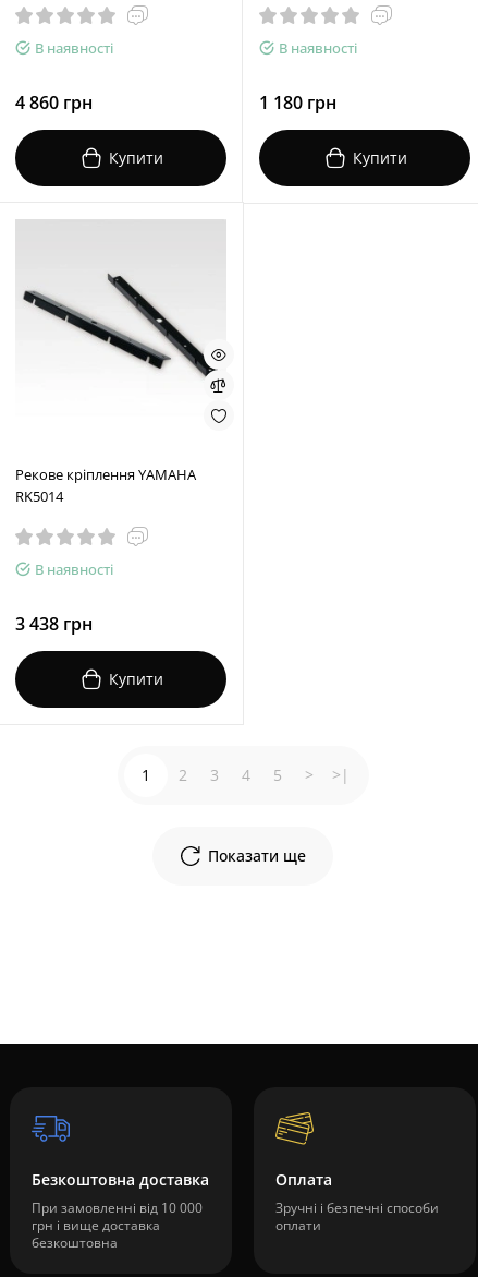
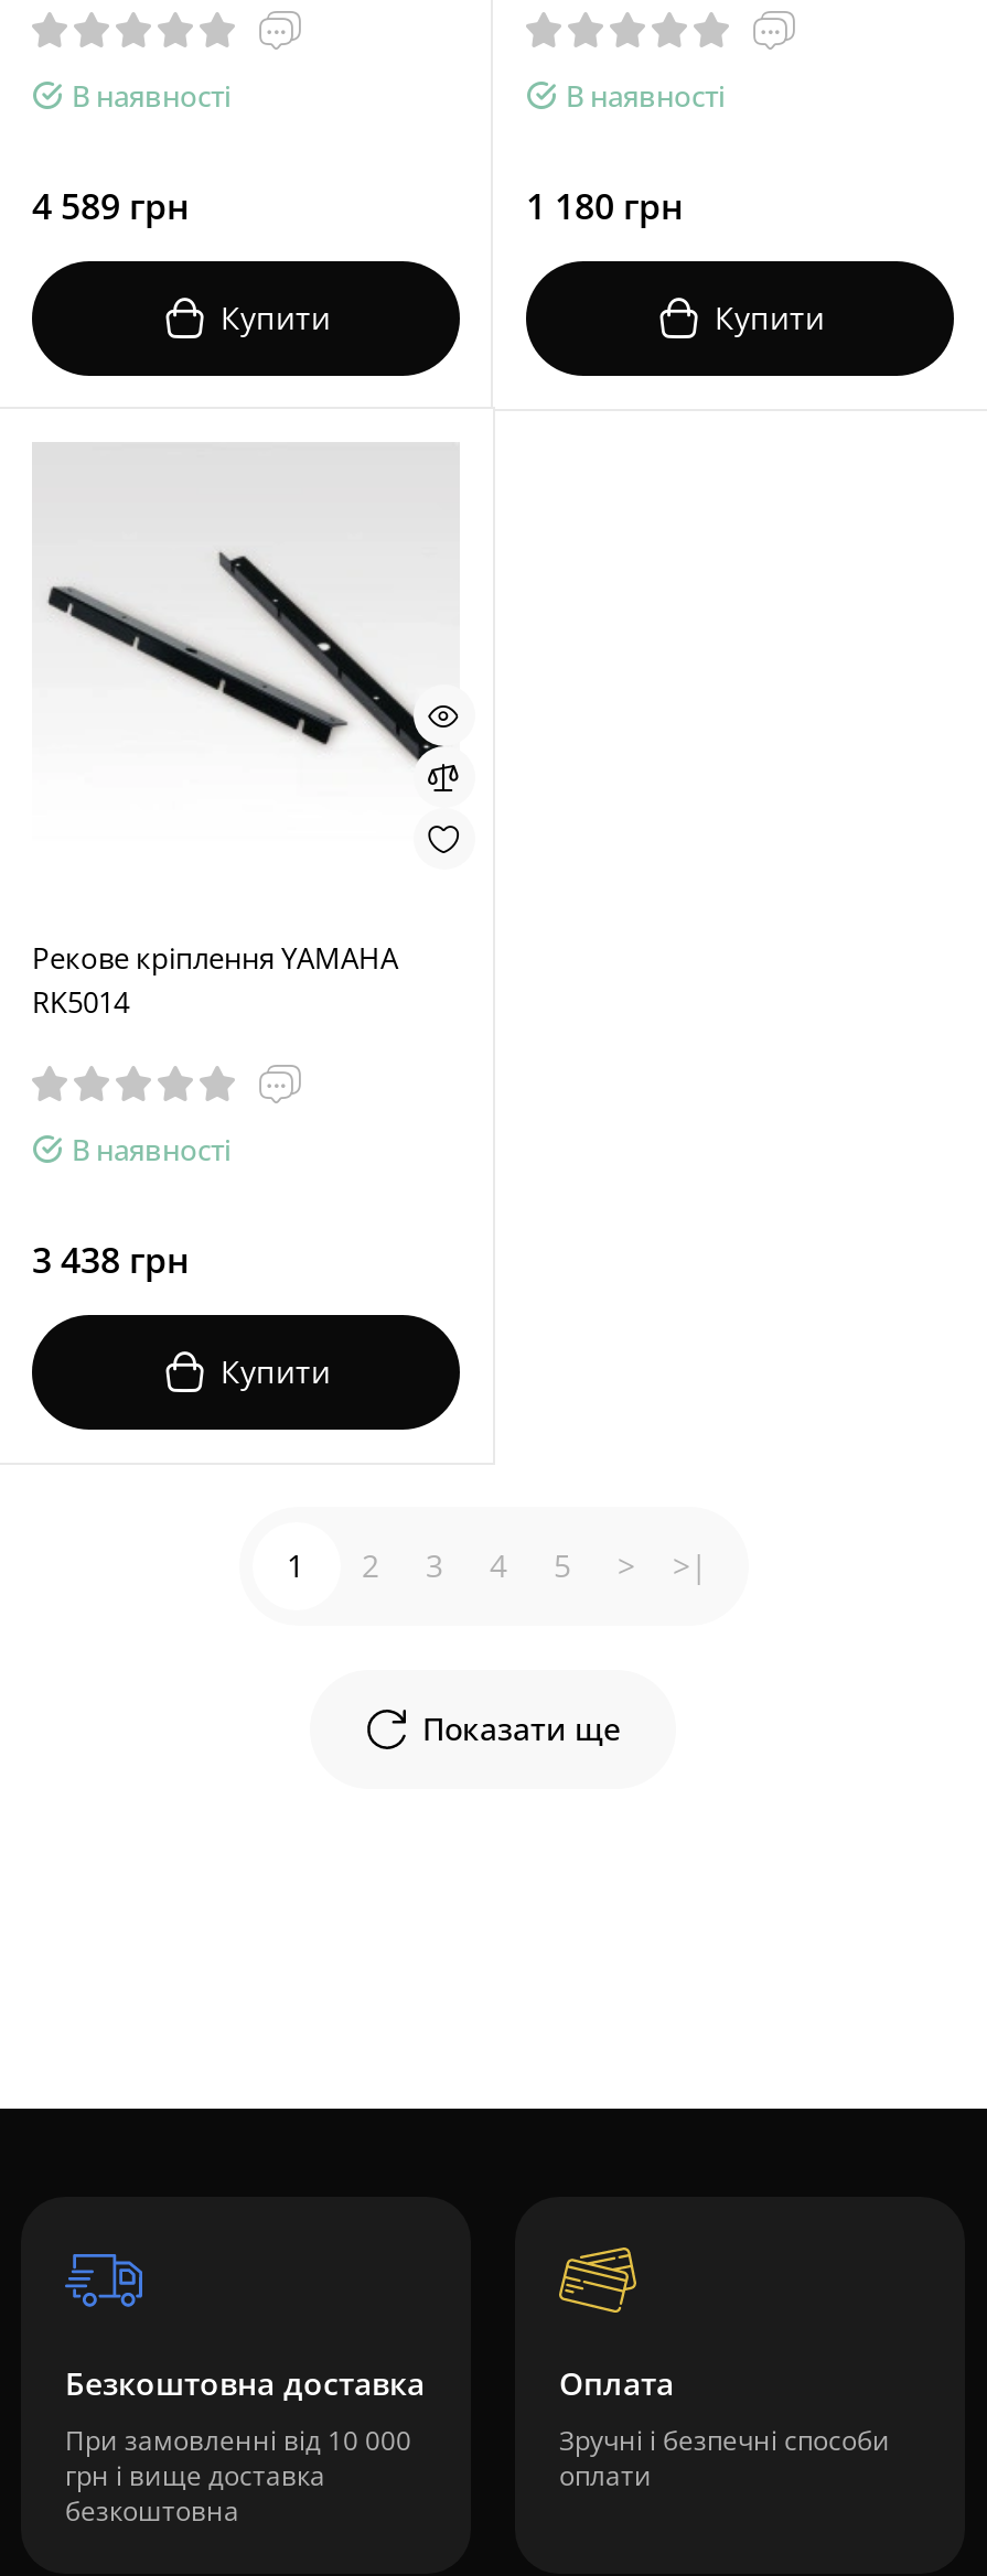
- 4 860 грн
+ 4 589 грн
